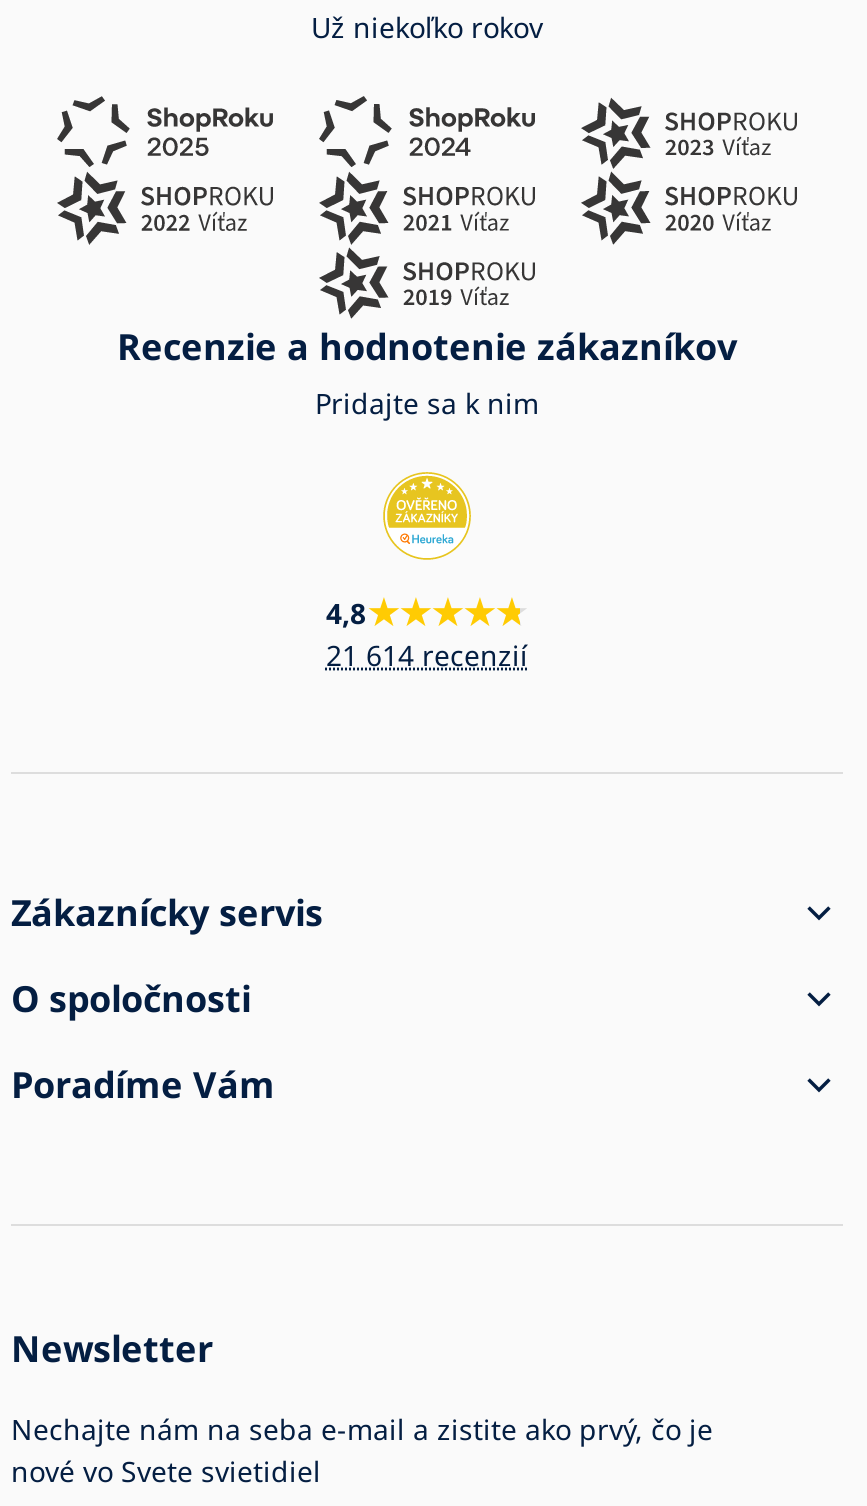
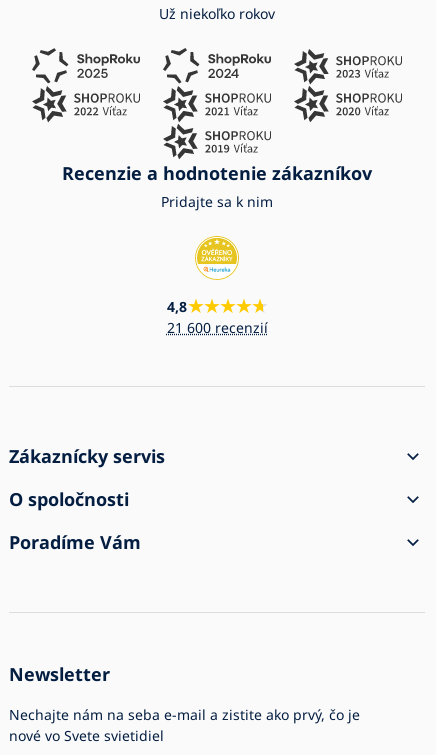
- 21 614 recenzií
+ 21 600 recenzií
